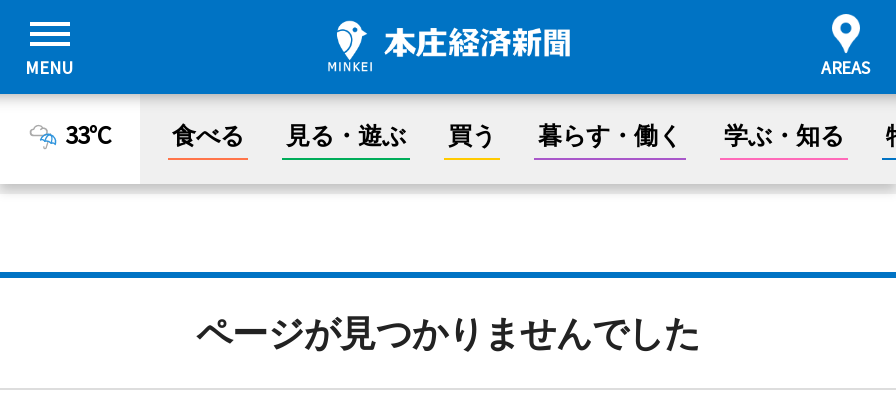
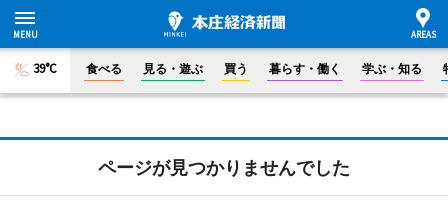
- 33°C
+ 39°C
